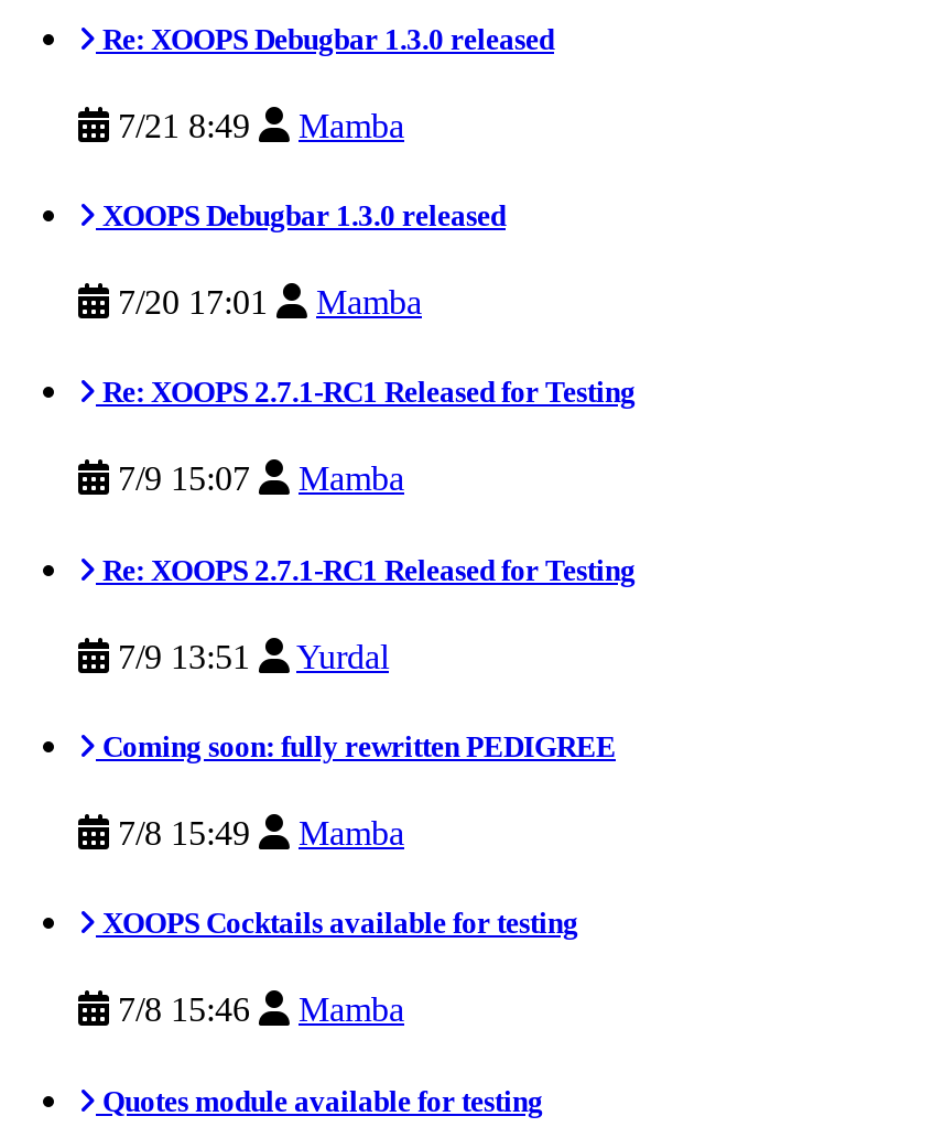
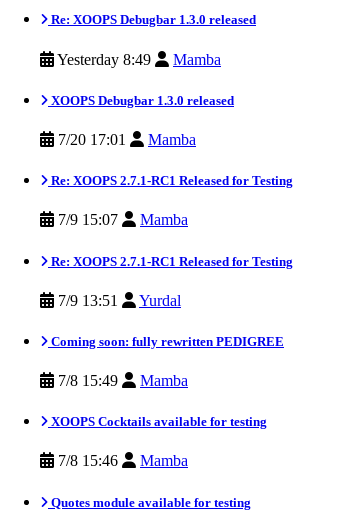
- 7/21 8:49 Mamba
+ Yesterday 8:49 Mamba
